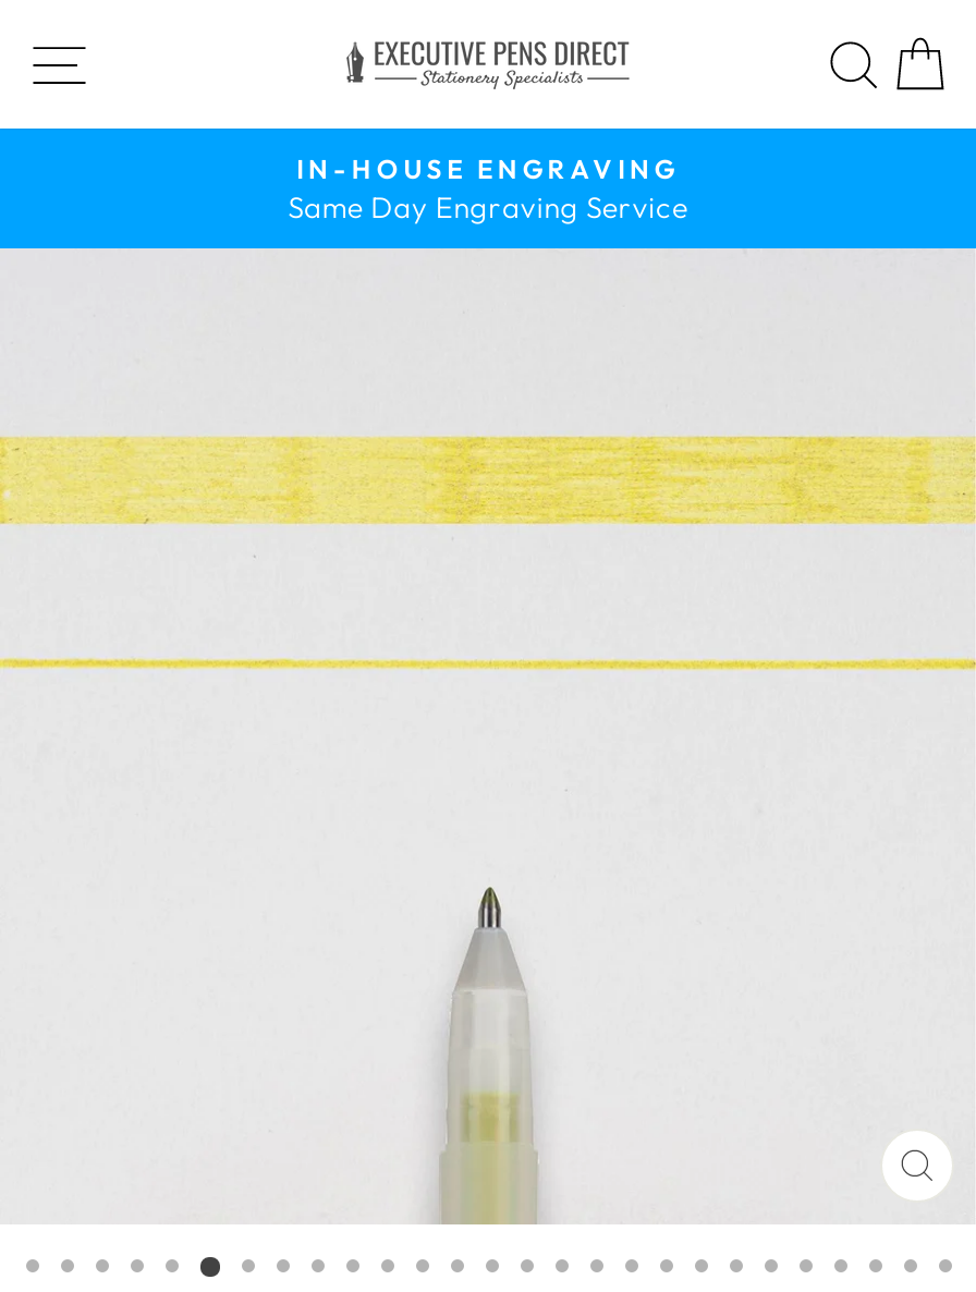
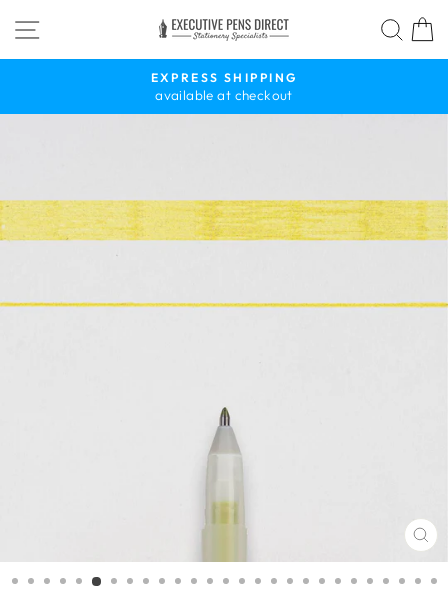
- IN-HOUSE ENGRAVING
- Same Day Engraving Service
+ EXPRESS SHIPPING
+ available at checkout
